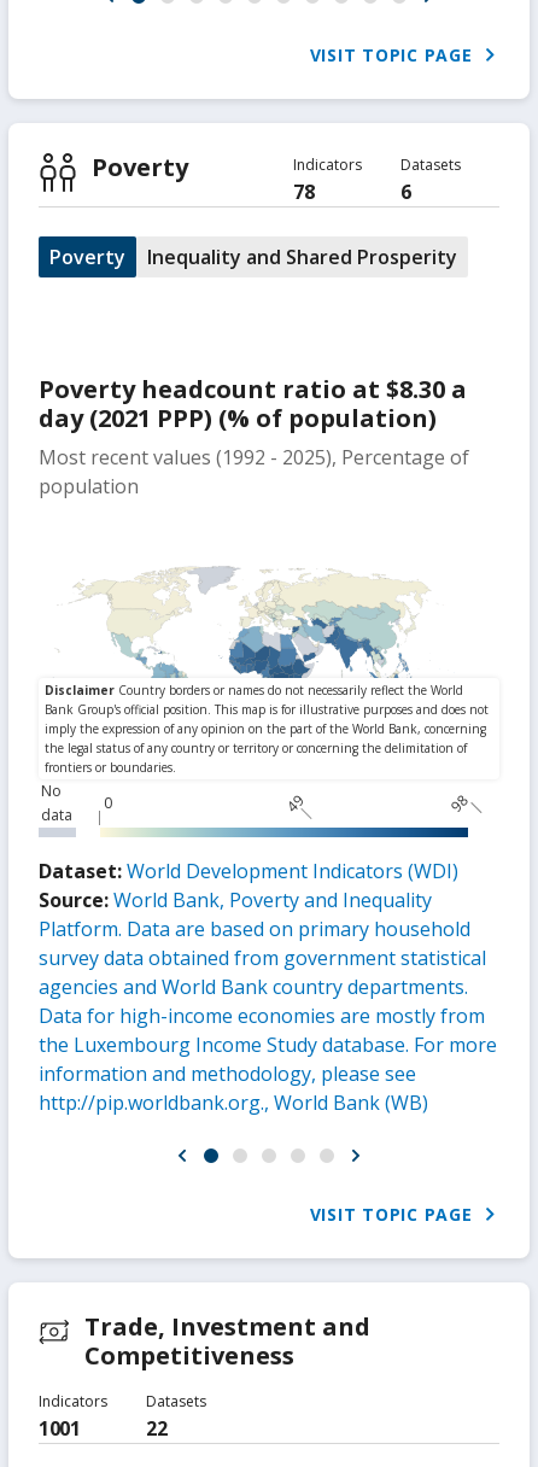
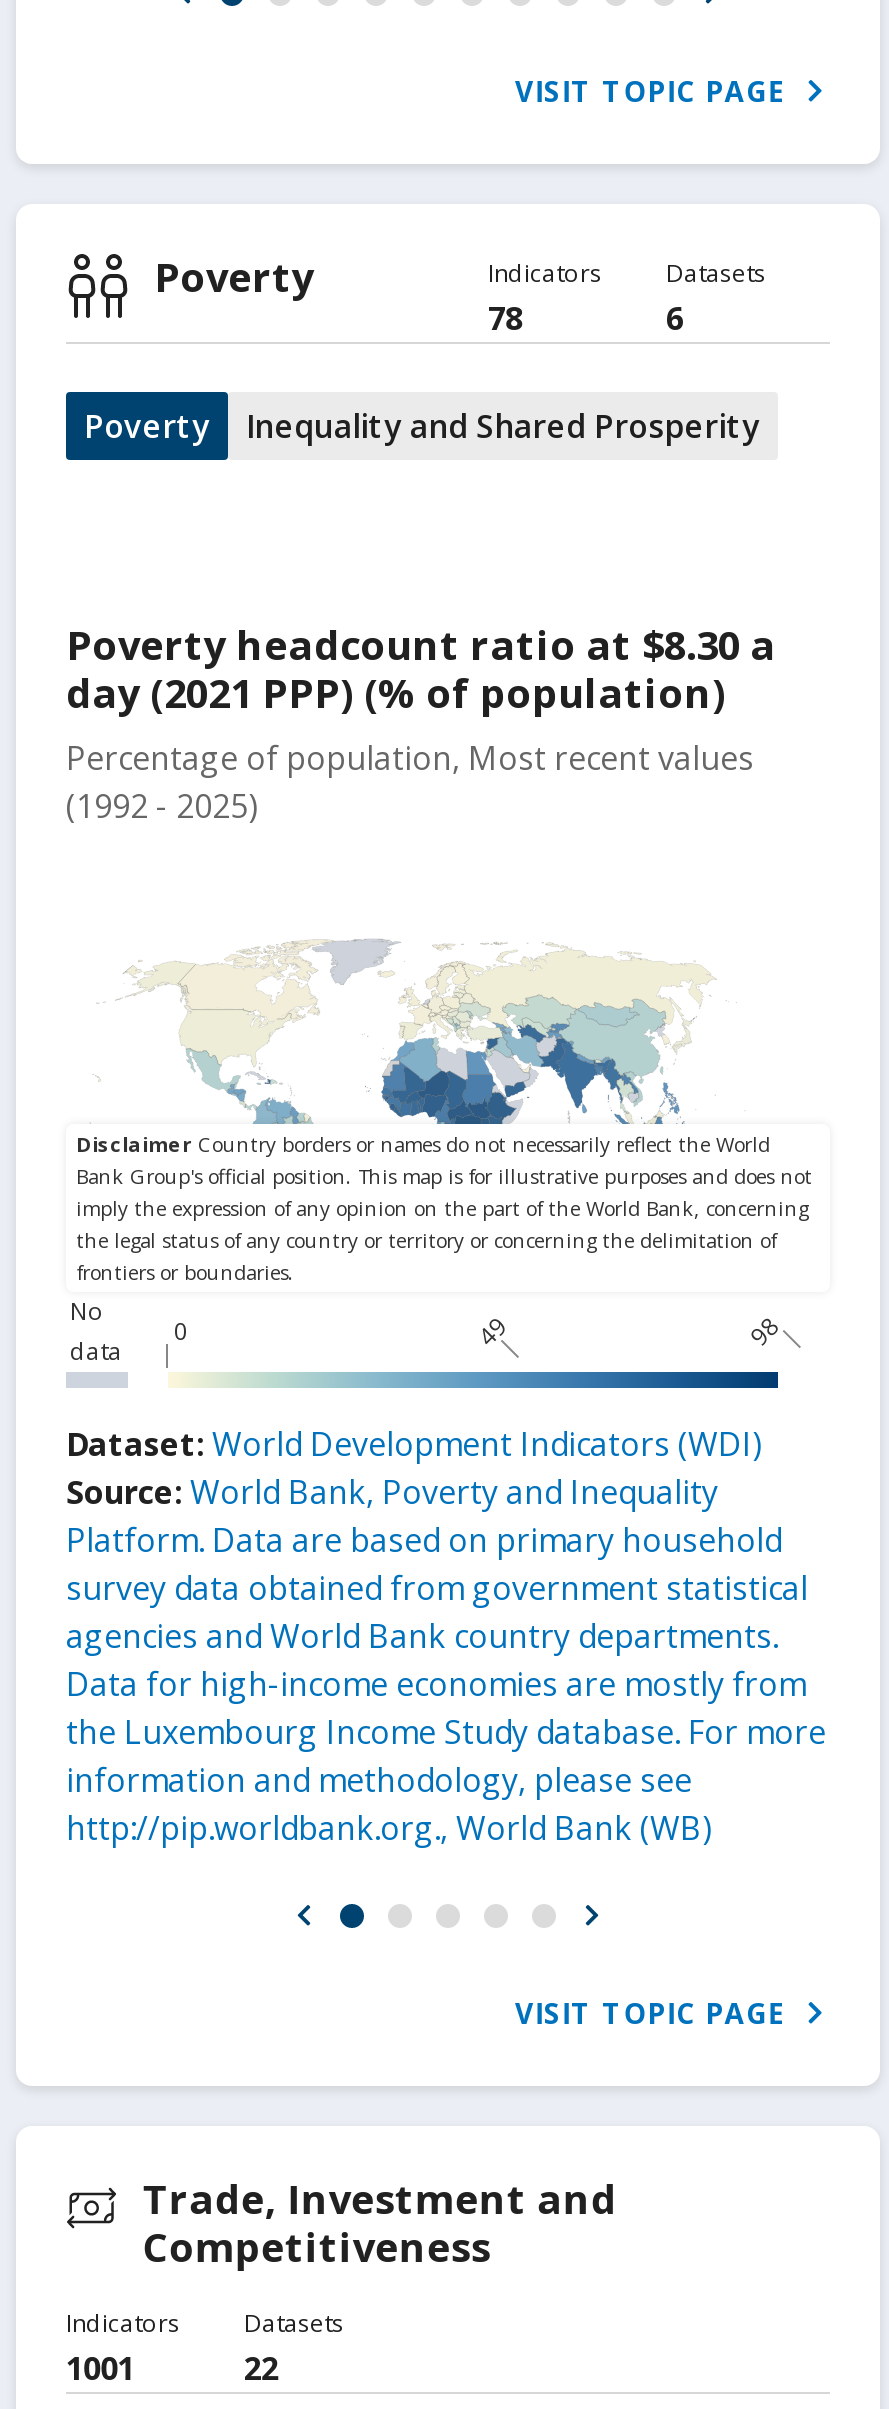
- Most recent values (1992 - 2025), Percentage of
- population
+ Percentage of population, Most recent values
+ (1992 - 2025)
